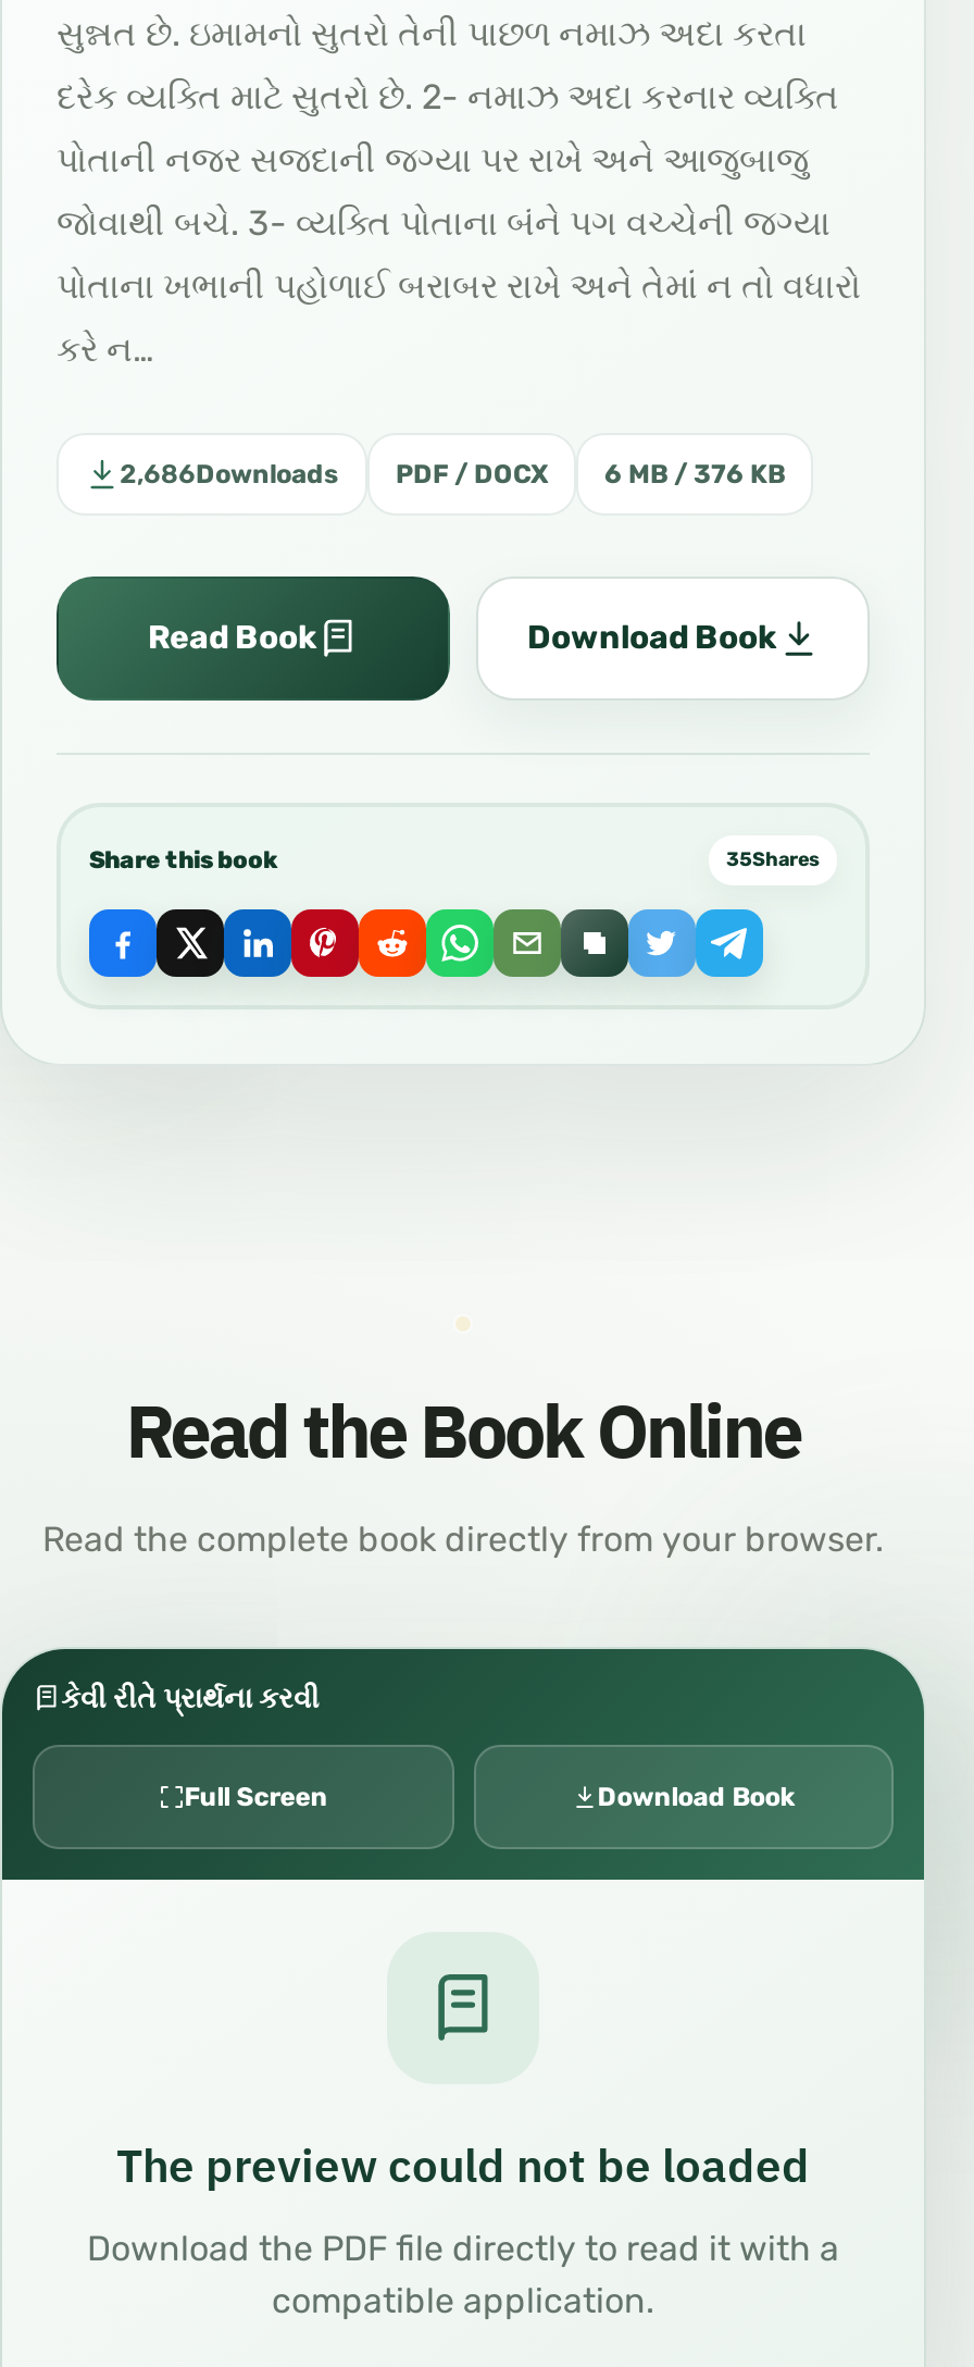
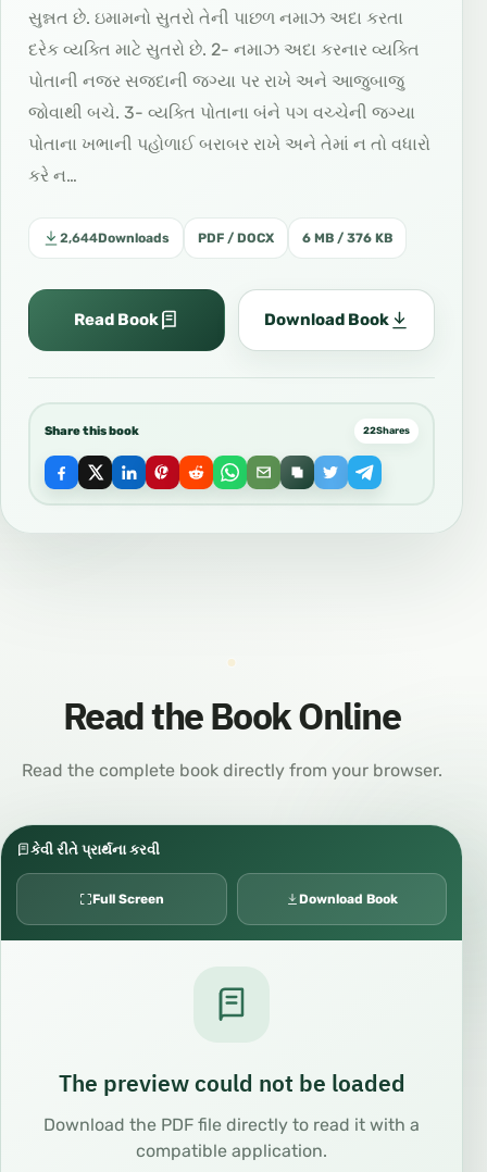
- 2,686Downloads PDF / DOCX 6 MB / 376 KB
+ 2,644Downloads PDF / DOCX 6 MB / 376 KB

- 35Shares
+ 22Shares
